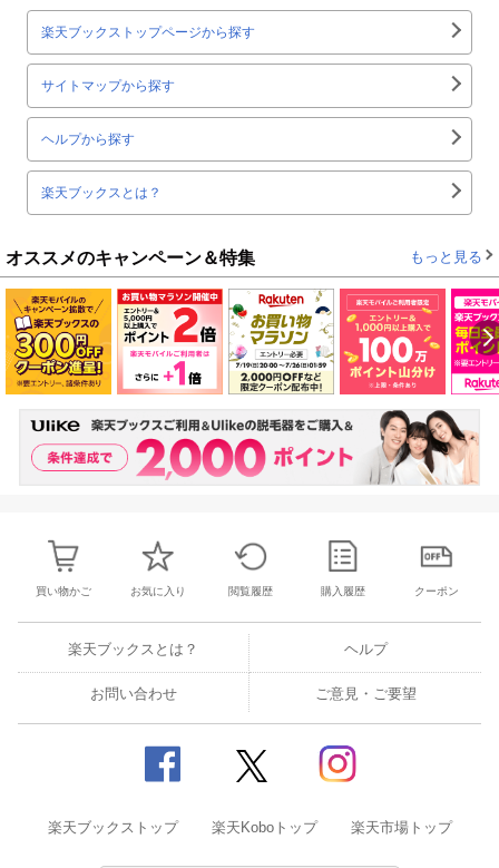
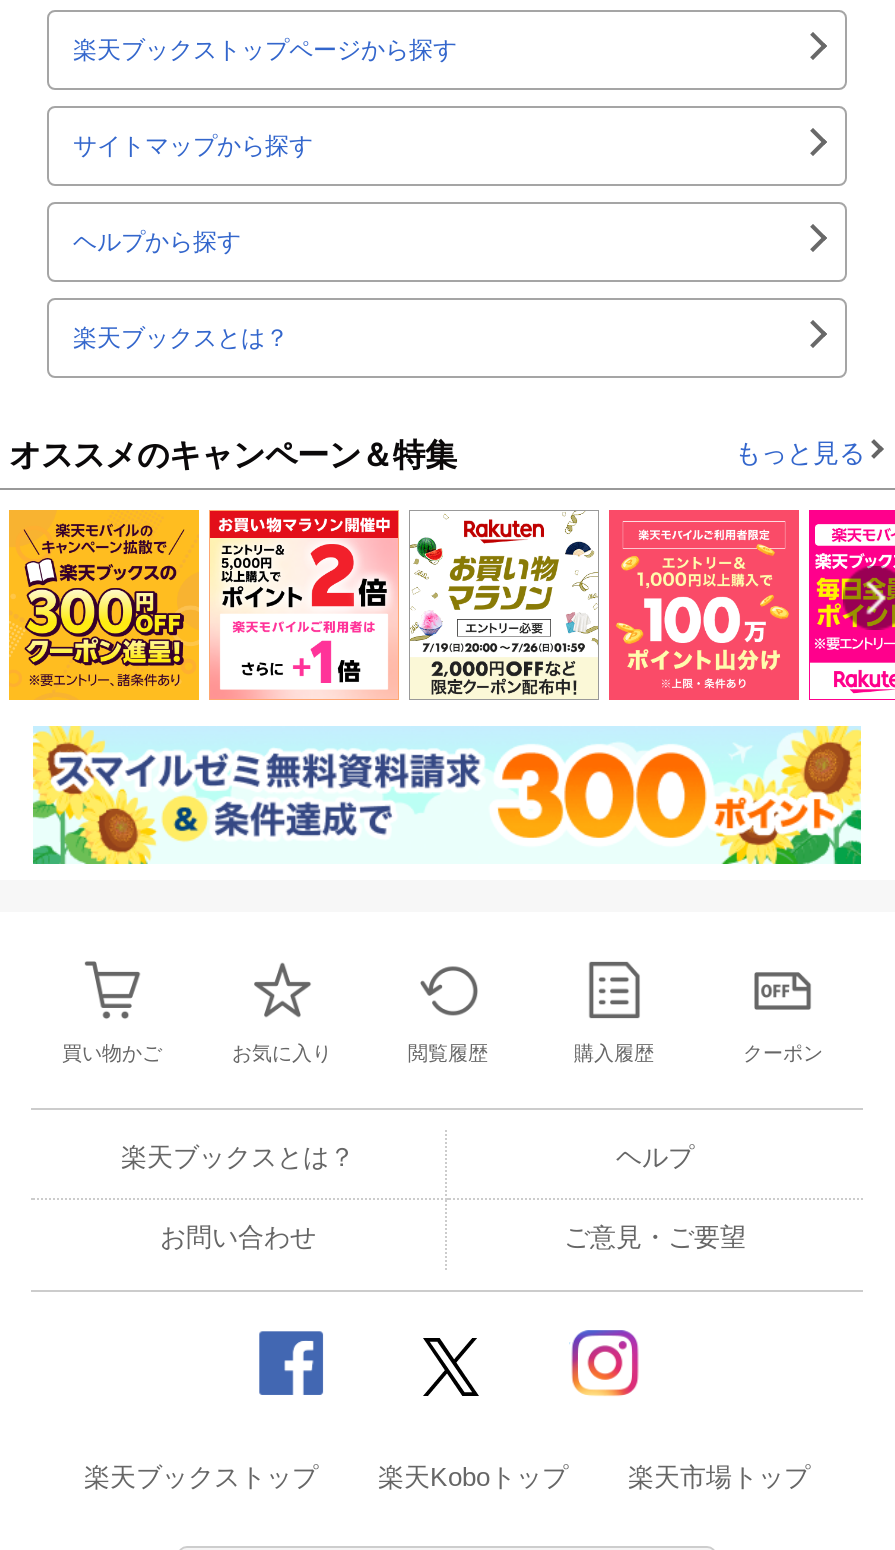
- [image]
+ [image]
